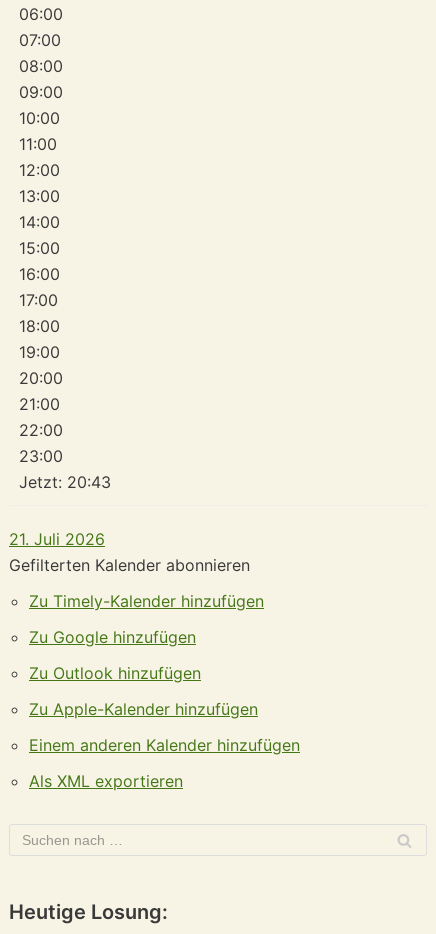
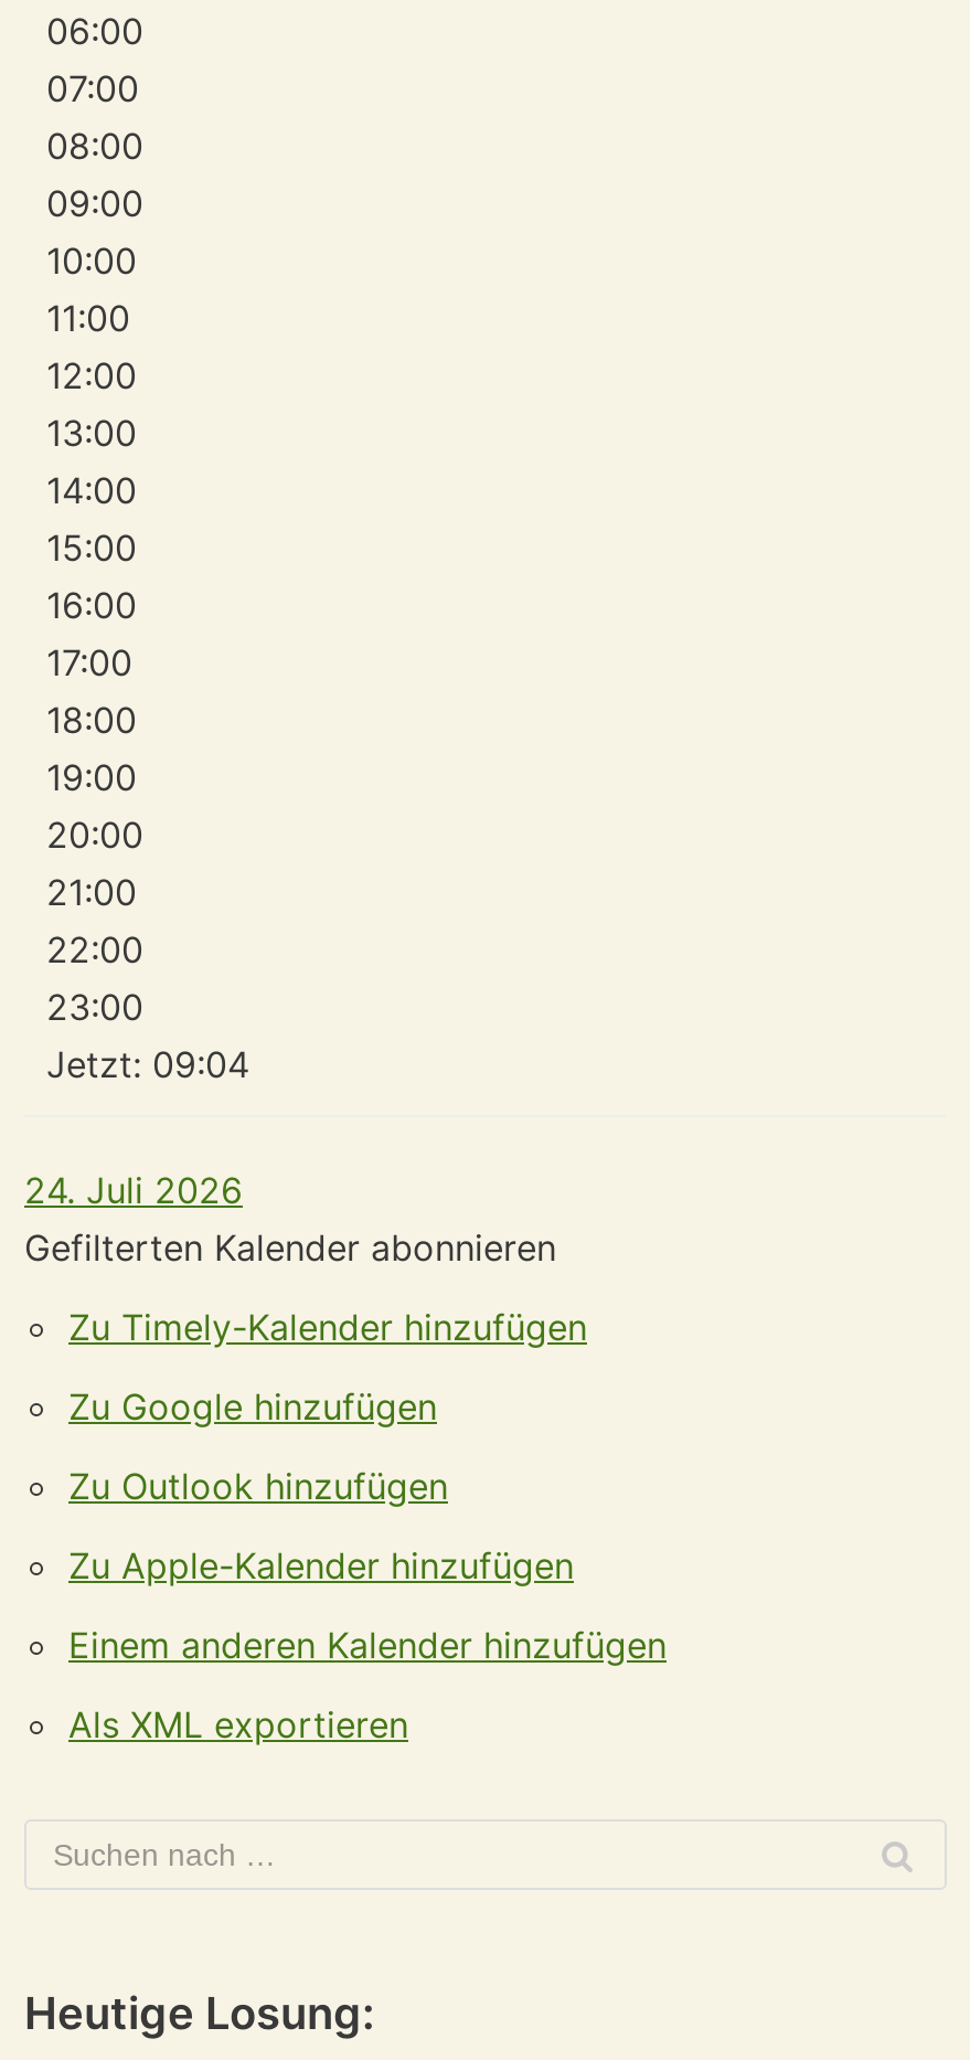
- Jetzt: 20:43
+ Jetzt: 09:04

- 21. Juli 2026
+ 24. Juli 2026
